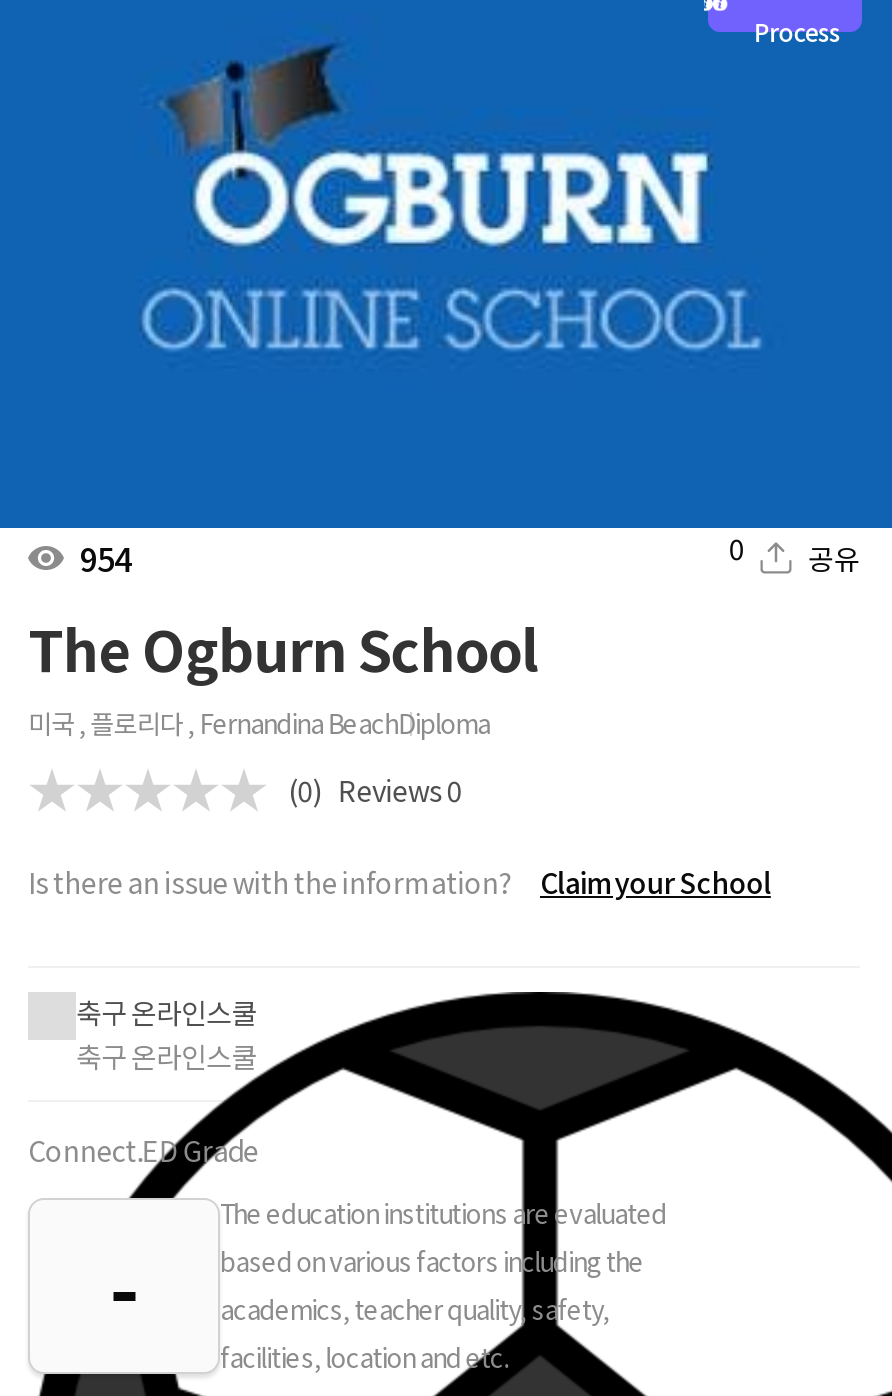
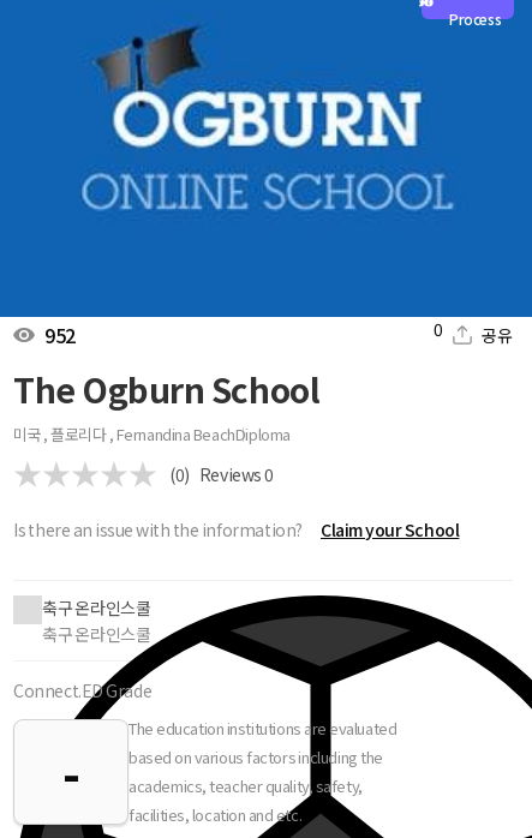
- 954
+ 952
